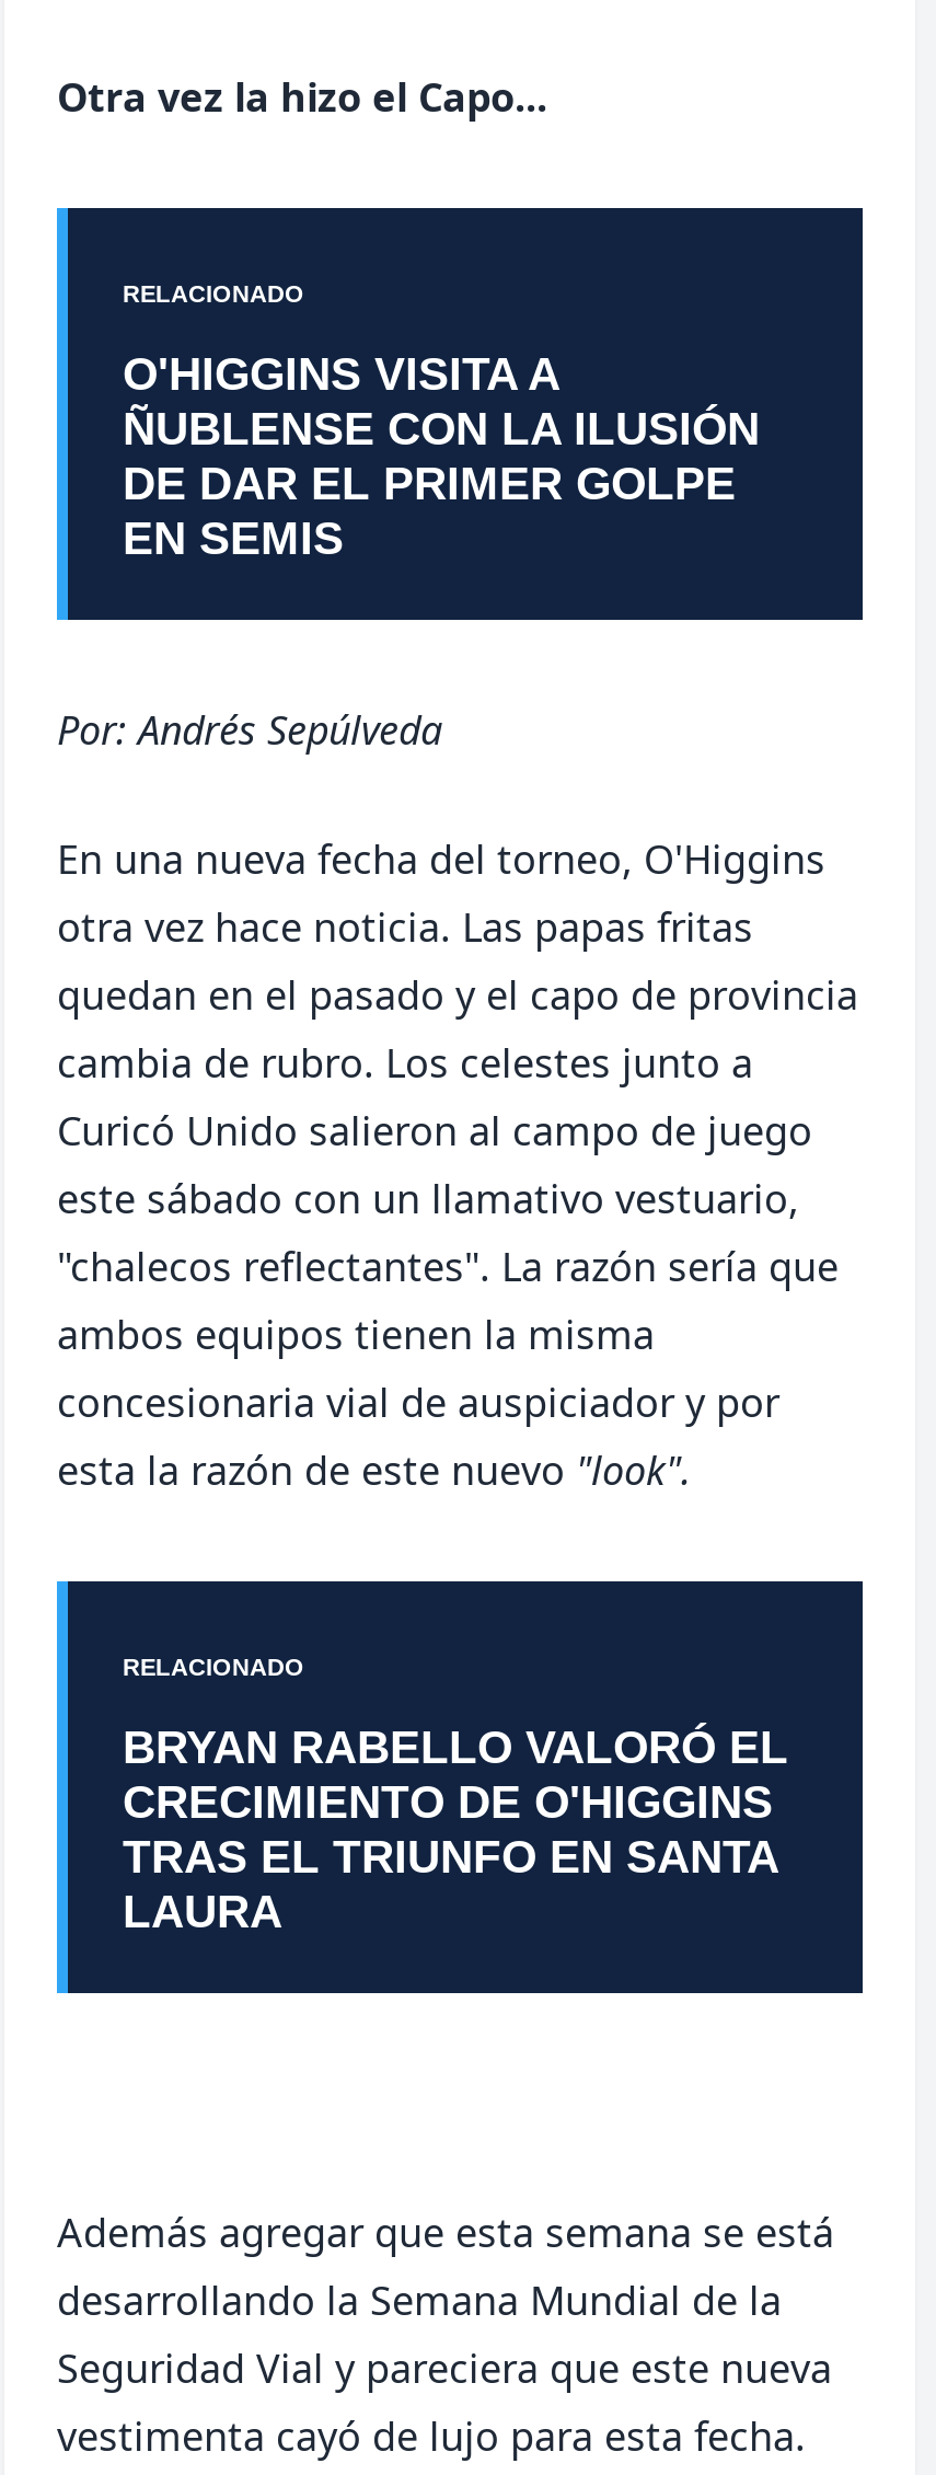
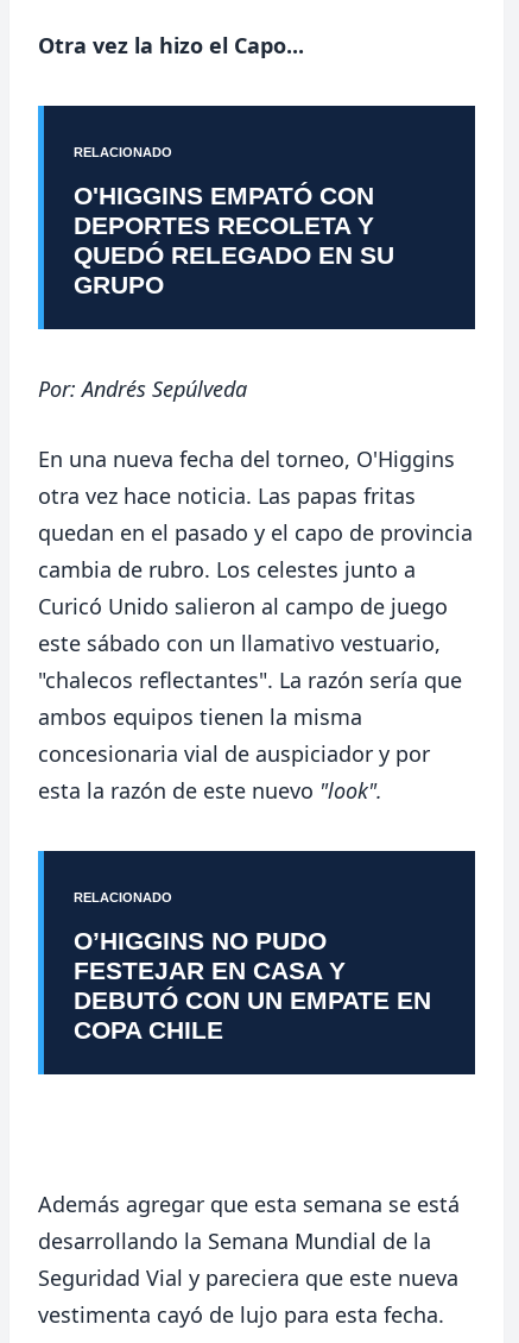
- O'HIGGINS VISITA A
- ÑUBLENSE CON LA ILUSIÓN
- DE DAR EL PRIMER GOLPE
- EN SEMIS
+ O'HIGGINS EMPATÓ CON
+ DEPORTES RECOLETA Y
+ QUEDÓ RELEGADO EN SU
+ GRUPO

- BRYAN RABELLO VALORÓ EL
- CRECIMIENTO DE O'HIGGINS
- TRAS EL TRIUNFO EN SANTA
- LAURA
+ O’HIGGINS NO PUDO
+ FESTEJAR EN CASA Y
+ DEBUTÓ CON UN EMPATE EN
+ COPA CHILE
